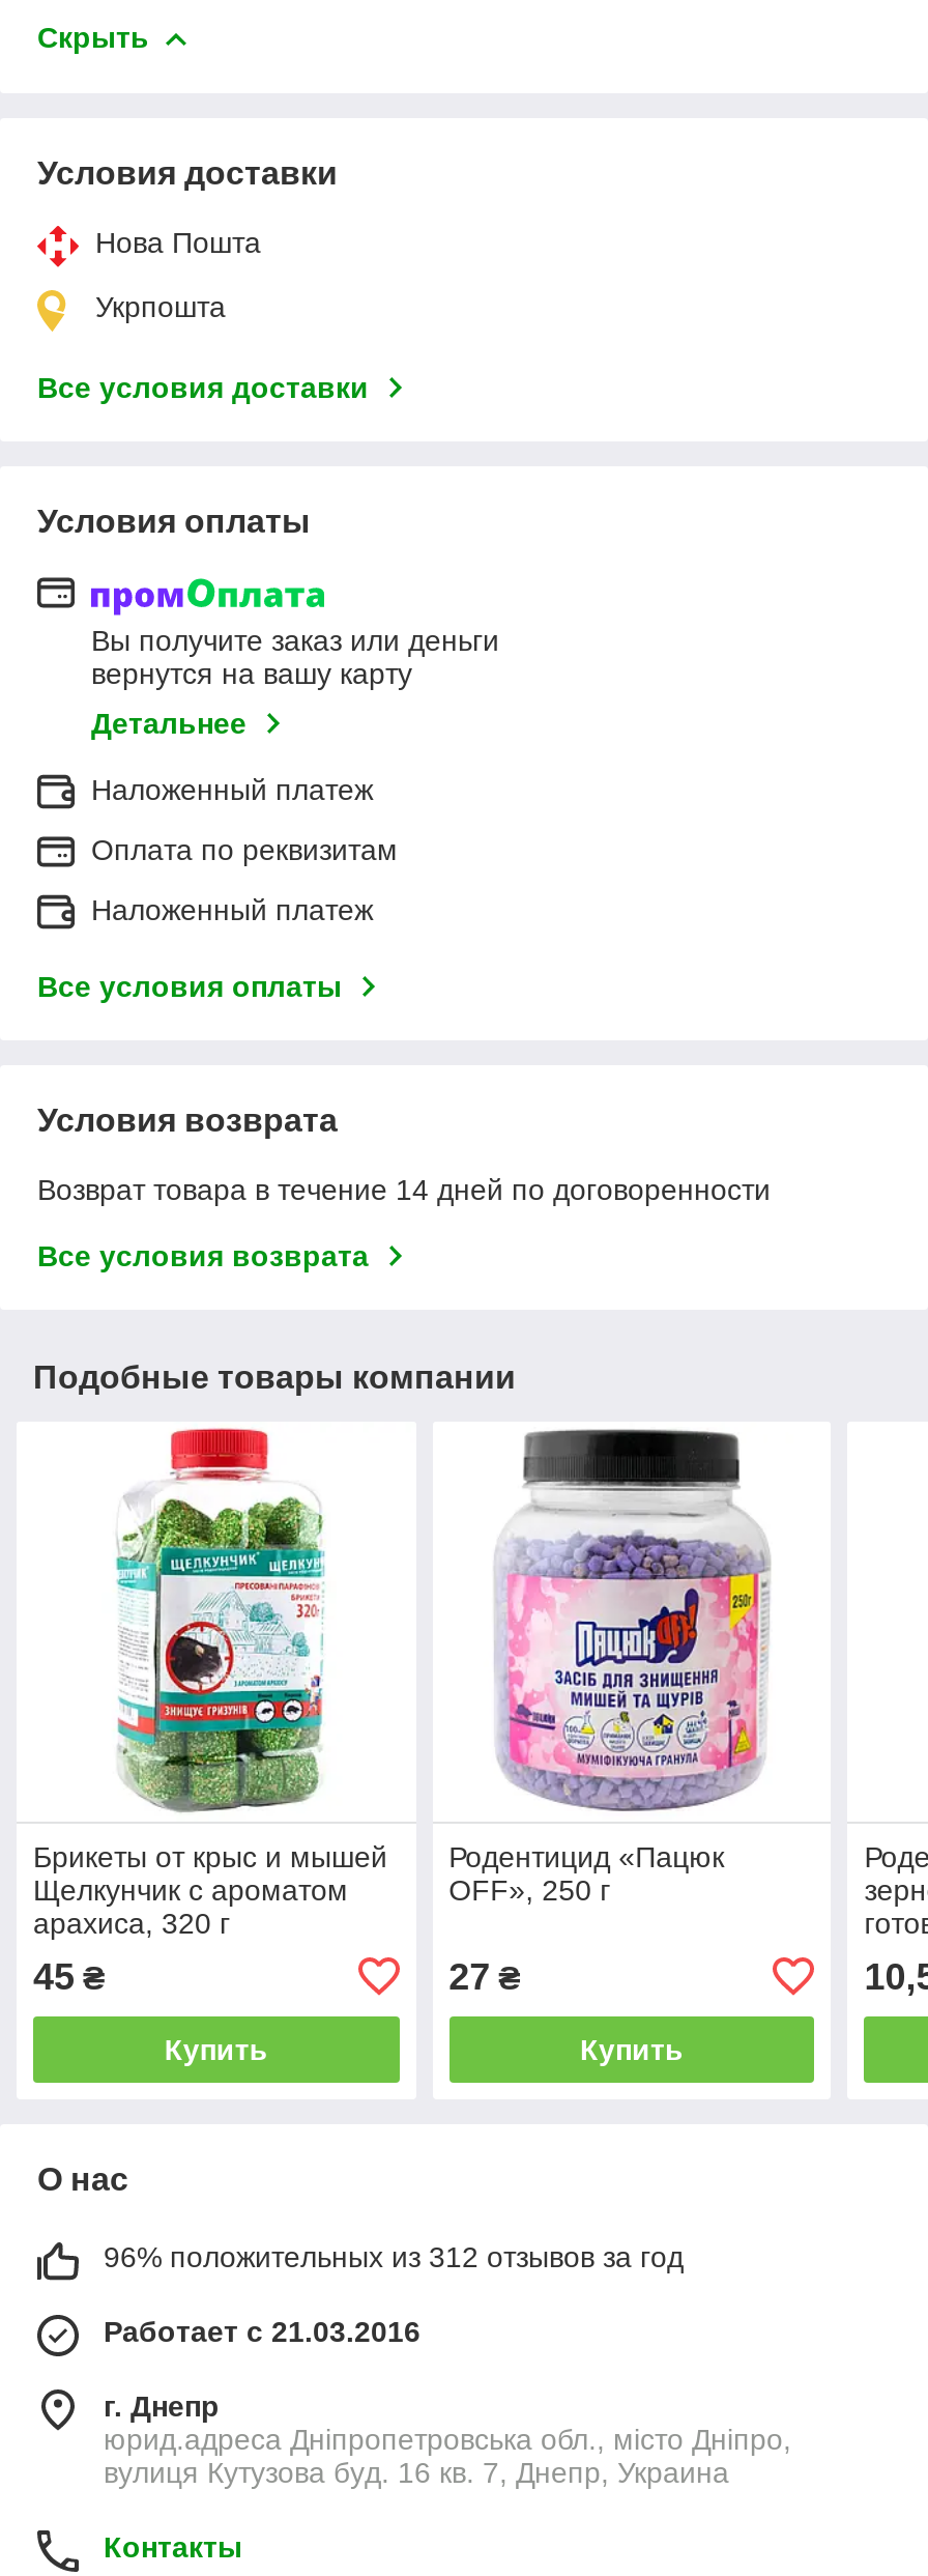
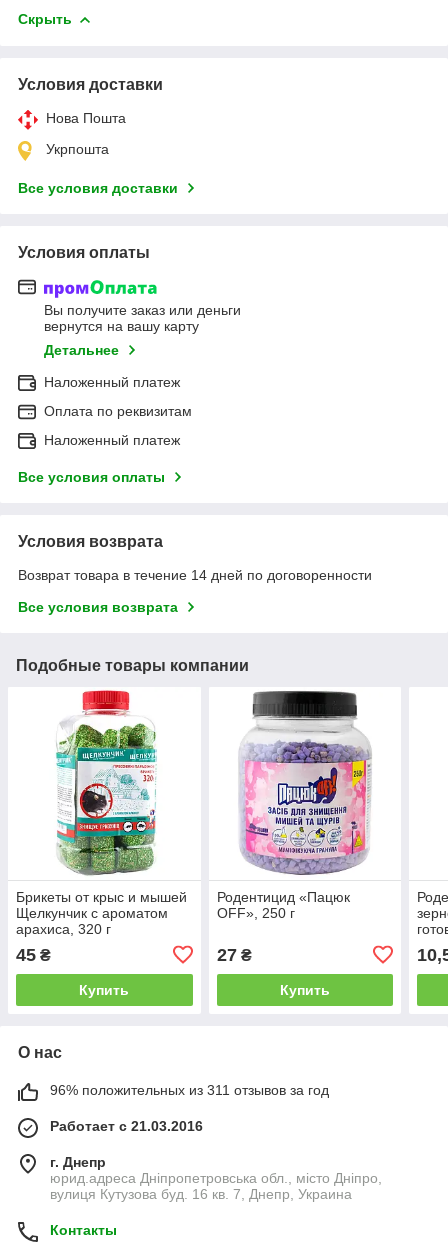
- 96% положительных из 312 отзывов за год
+ 96% положительных из 311 отзывов за год
